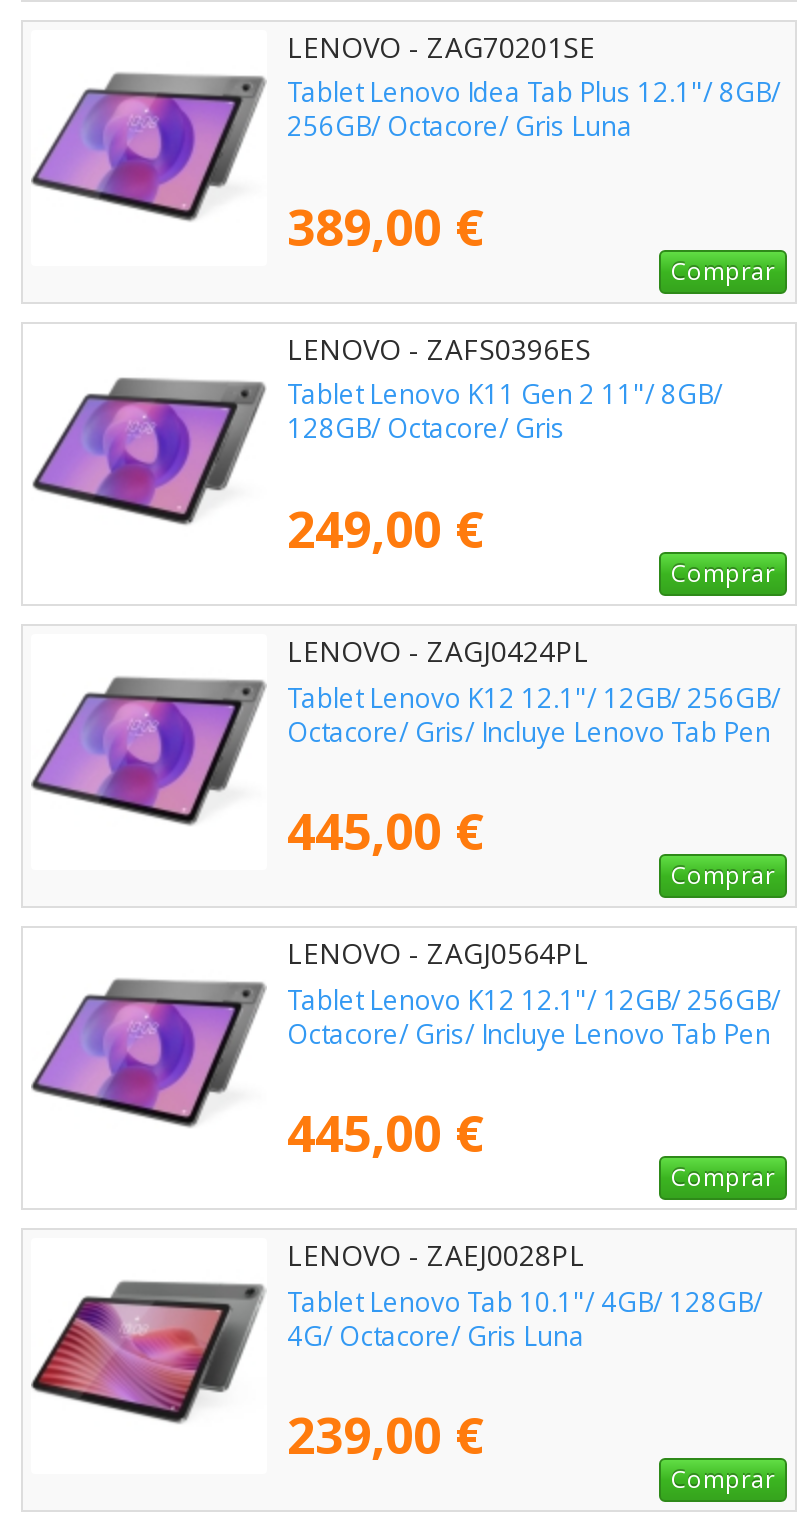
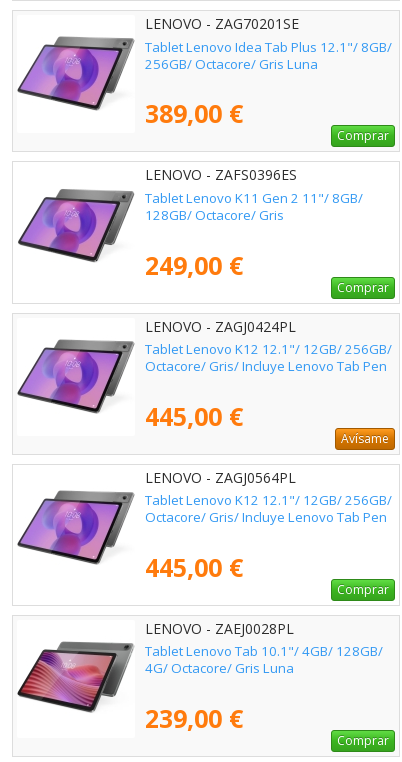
- Comprar
+ Avísame
